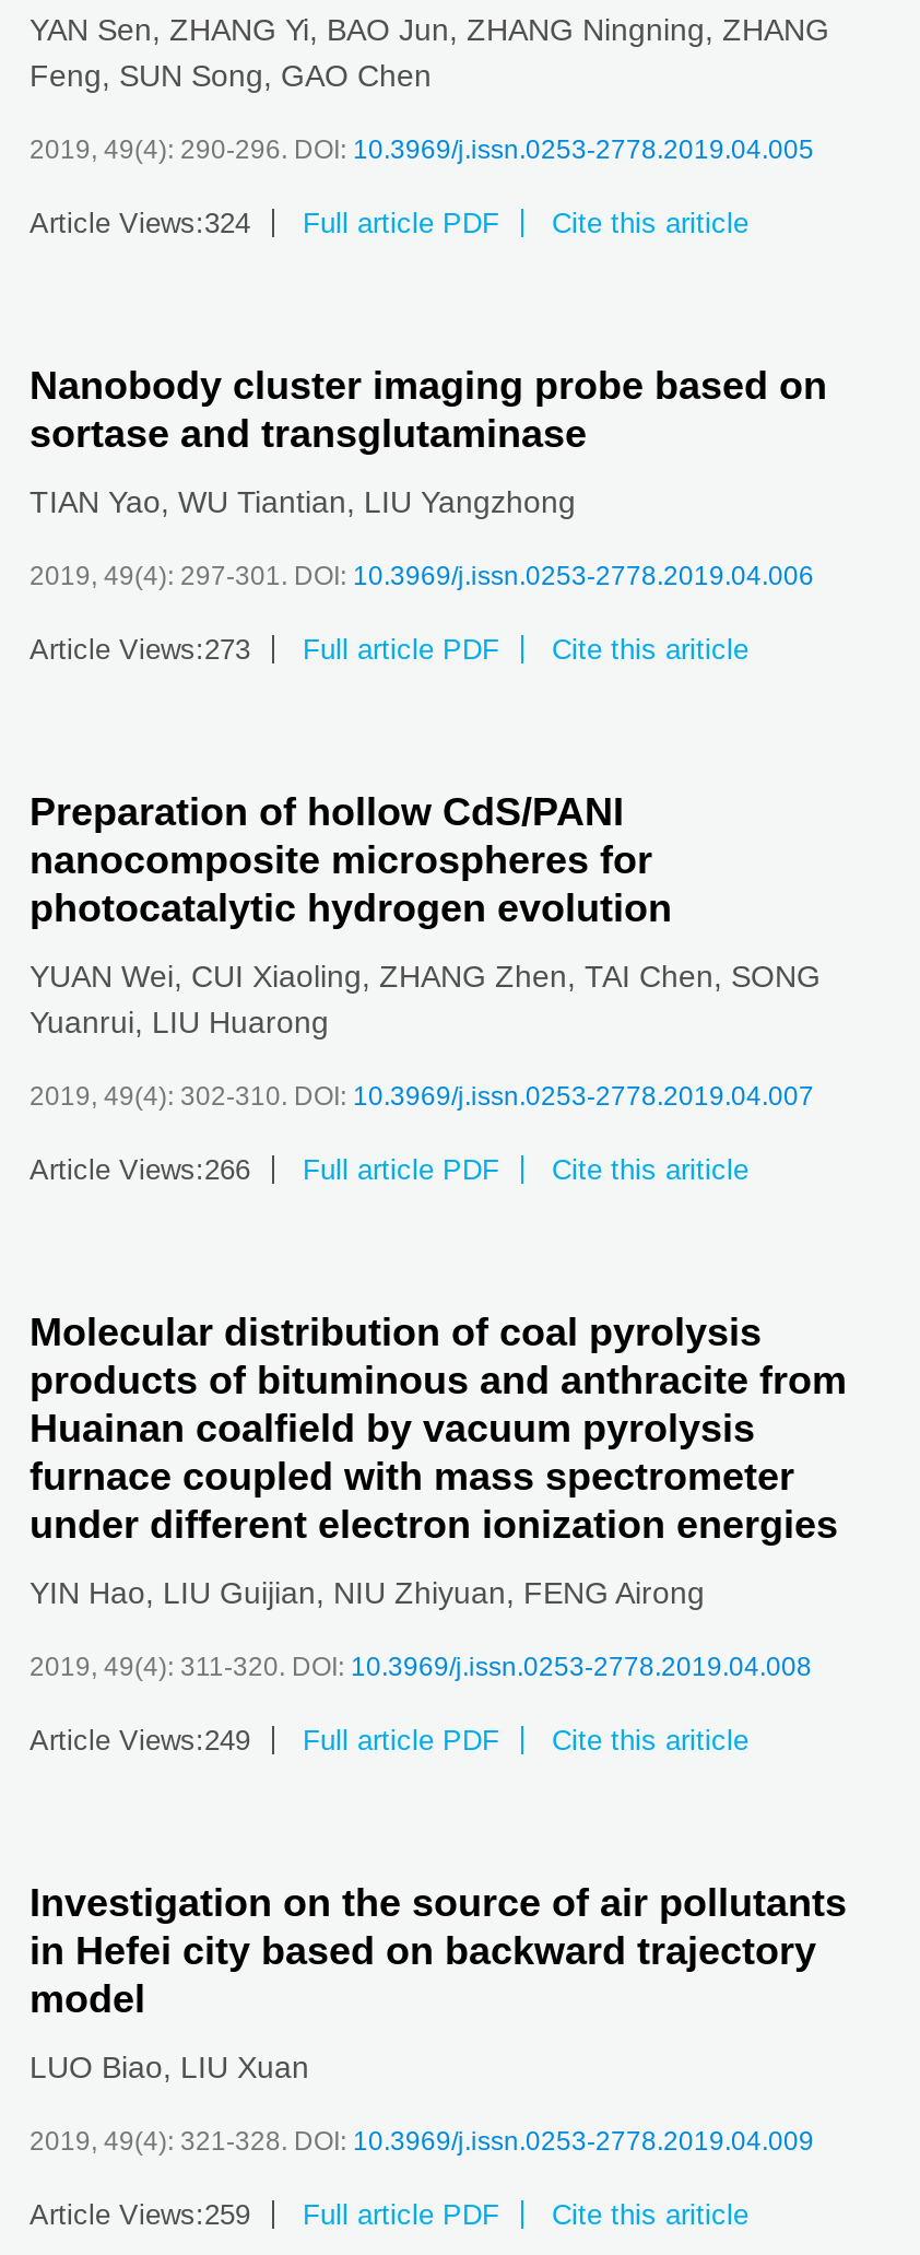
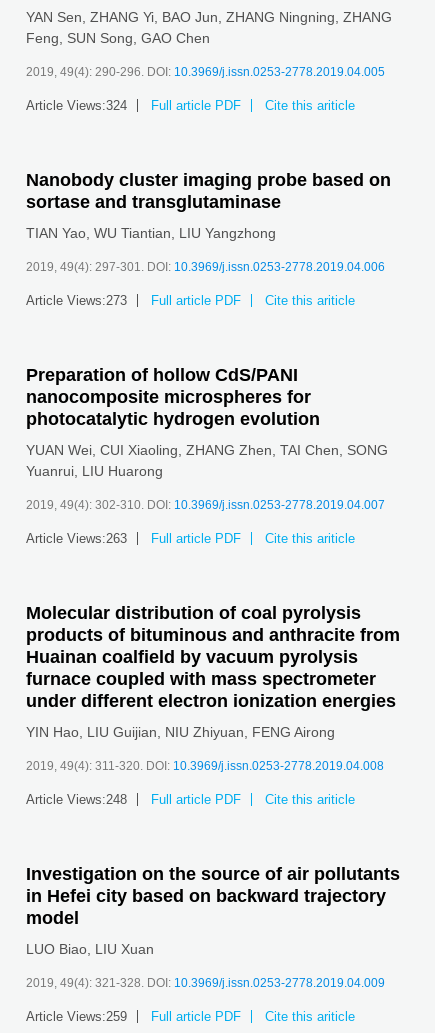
- Article Views:266
+ Article Views:263

- Article Views:249
+ Article Views:248
